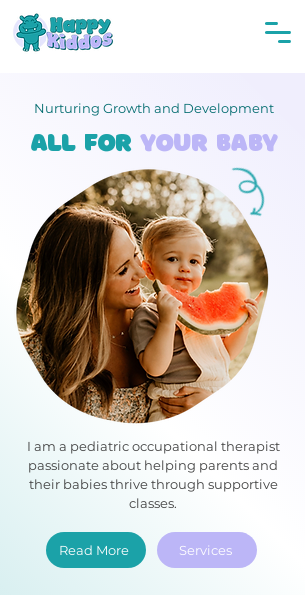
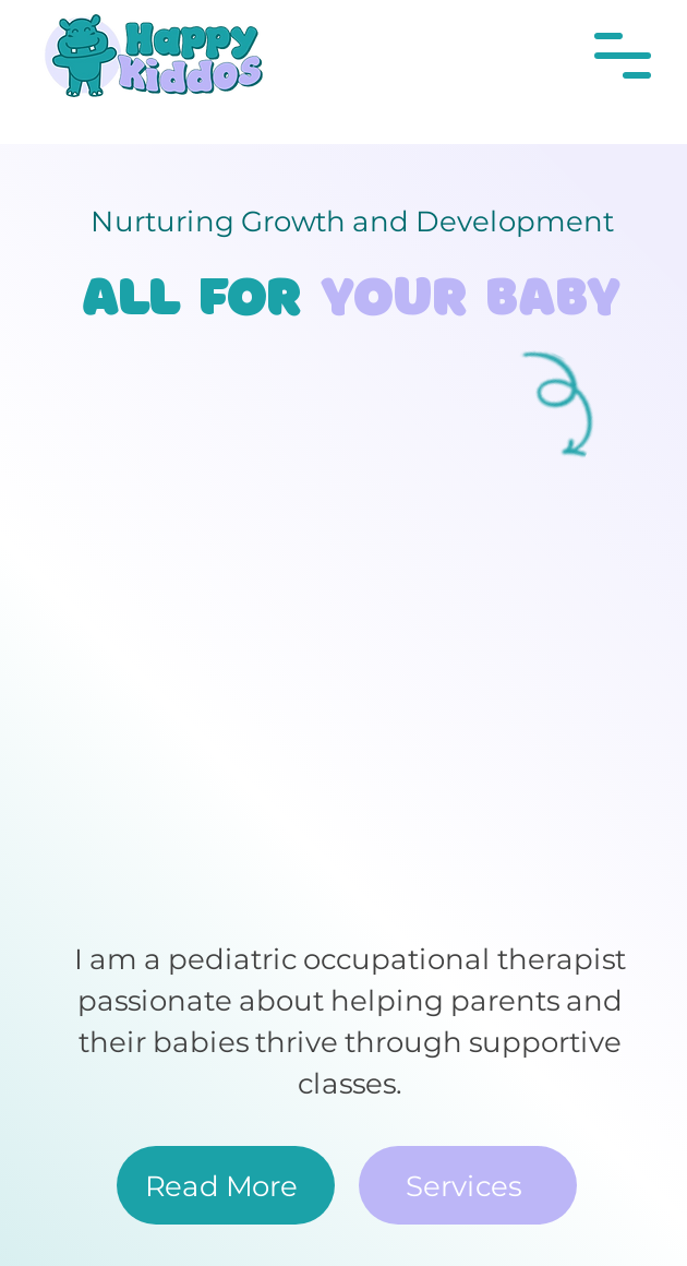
- [image]
